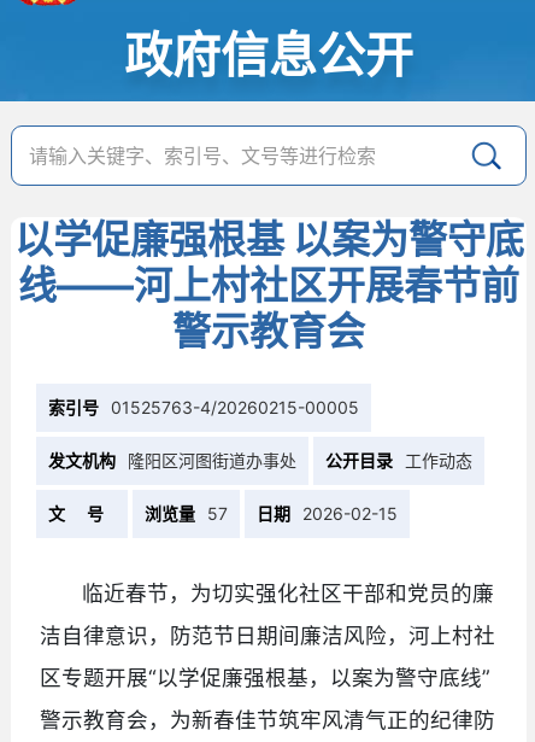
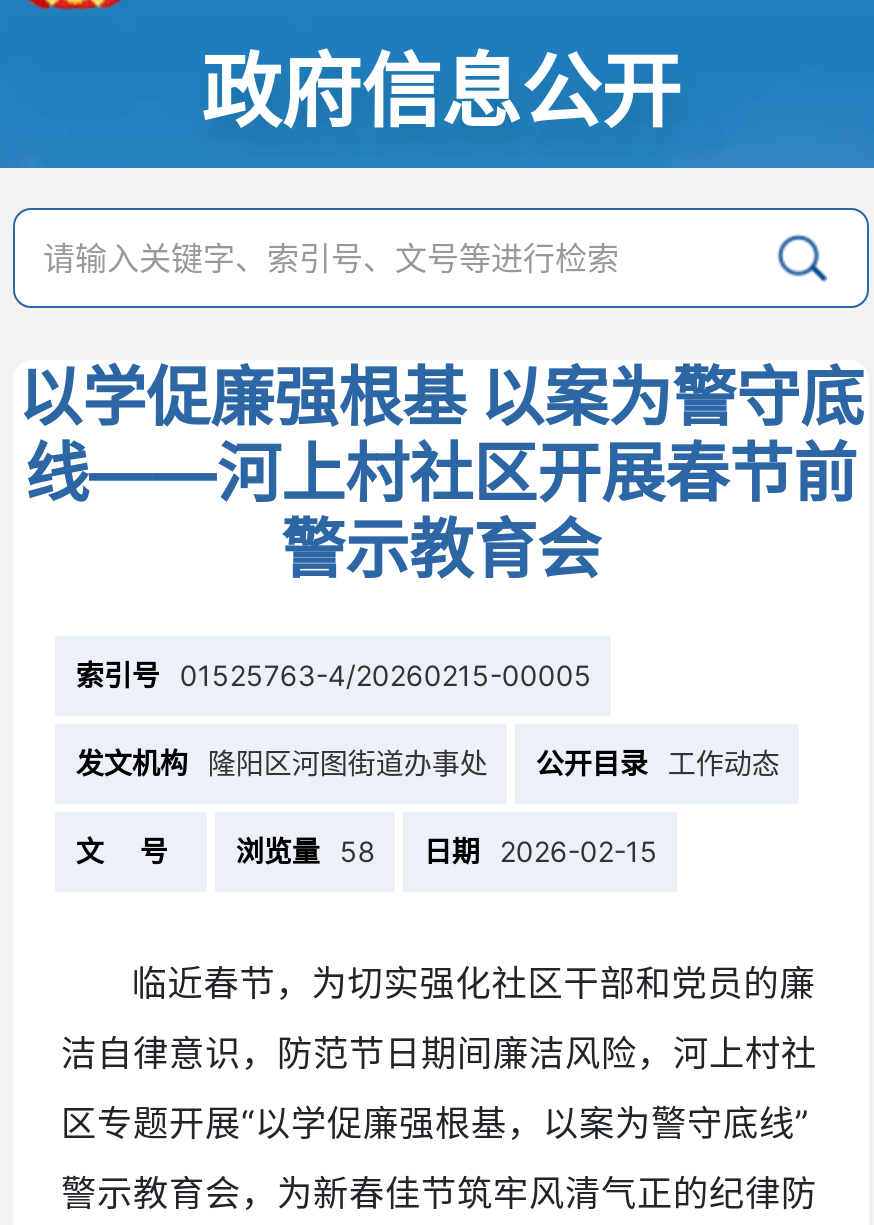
- 文 号 浏览量 57 日期 2026-02-15
+ 文 号 浏览量 58 日期 2026-02-15
